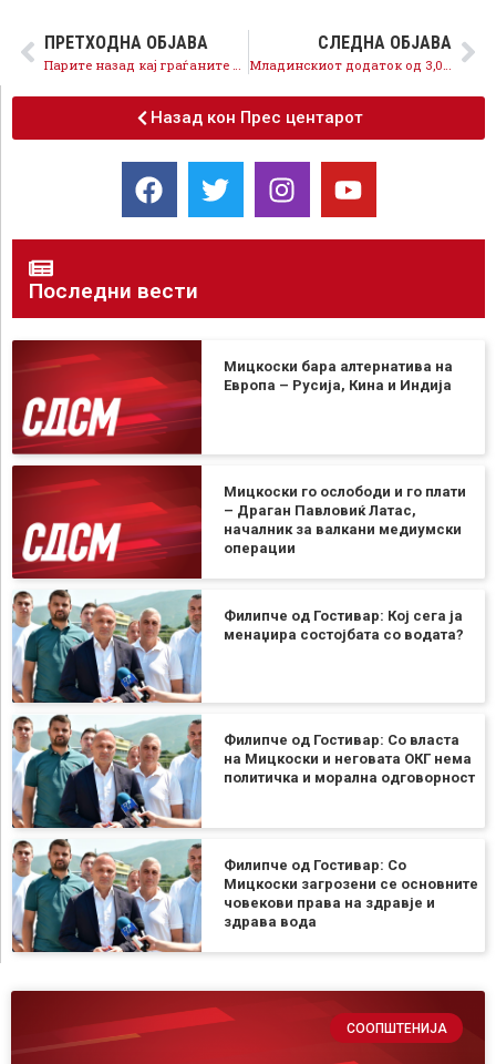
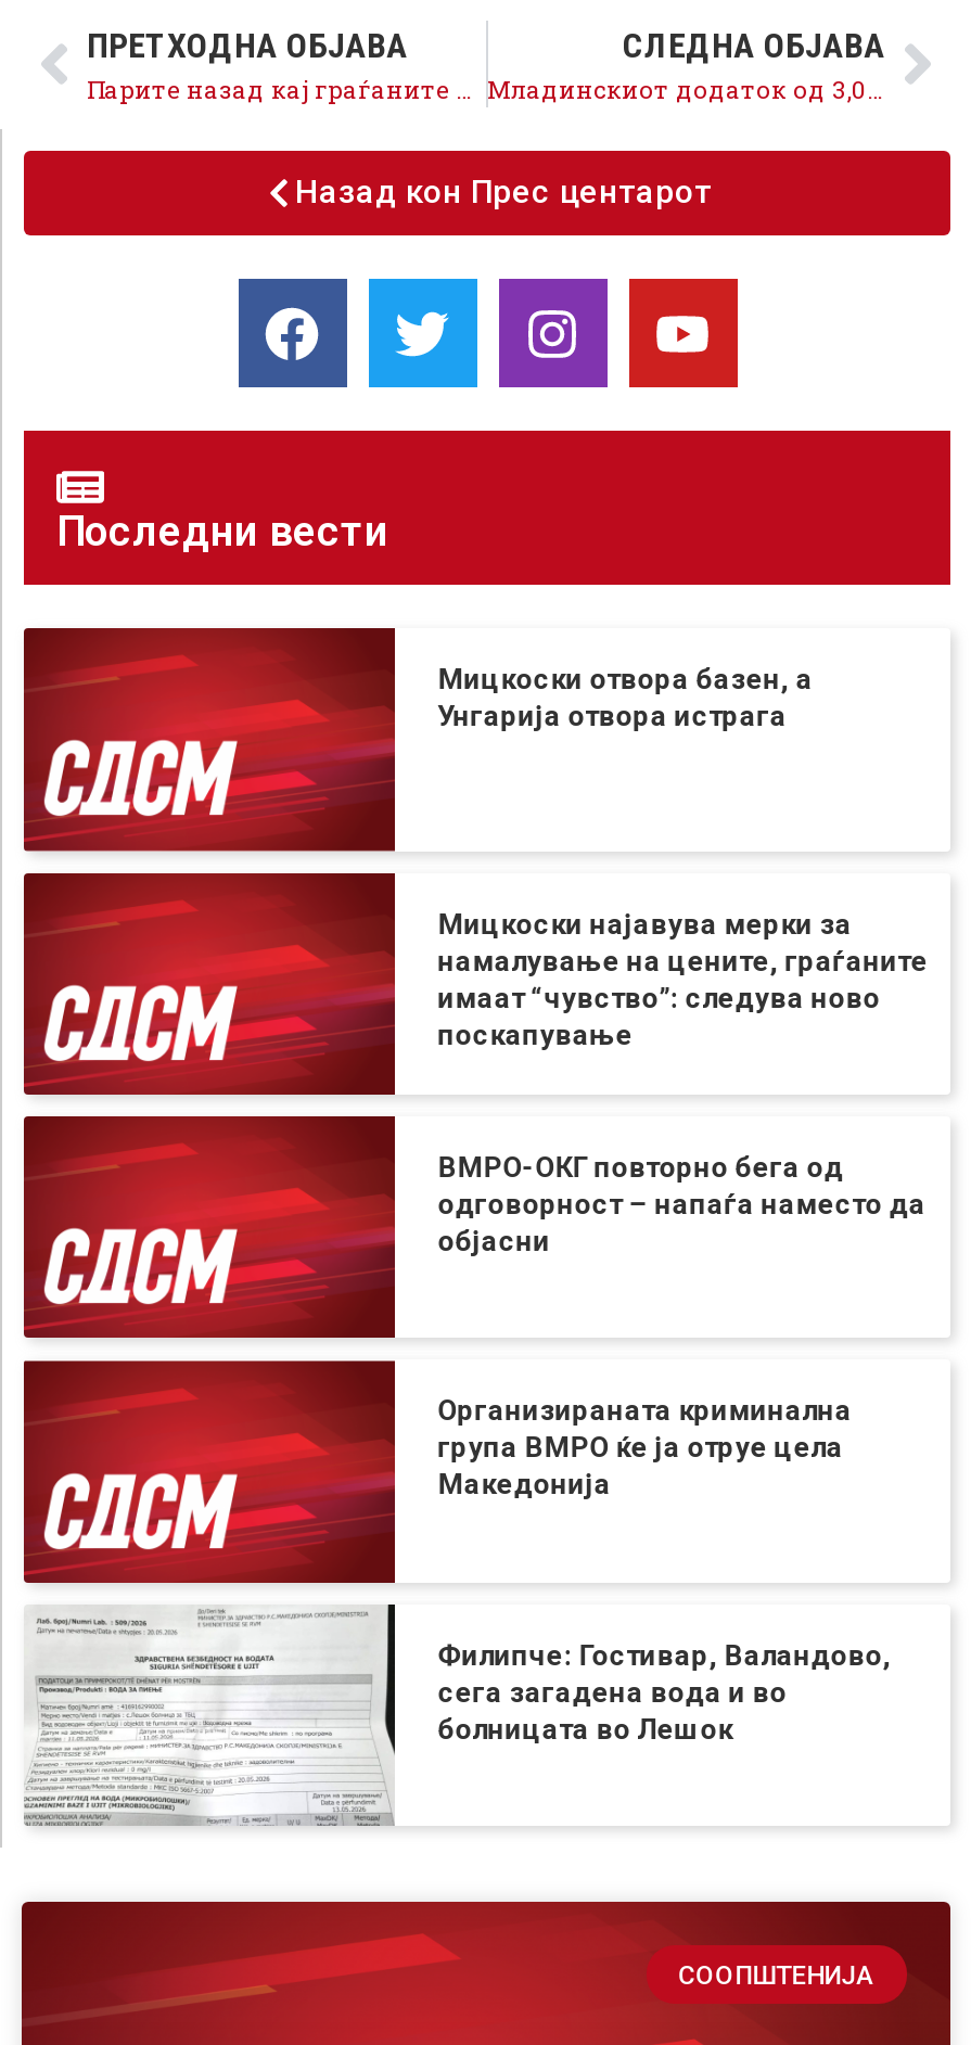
- Мицкоски бара алтернатива на
- Европа – Русија, Кина и Индија
+ Мицкоски отвора базен, а
+ Унгарија отвора истрага

- Мицкоски го ослободи и го плати
- – Драган Павловиќ Латас,
- началник за валкани медиумски
- операции
+ Мицкоски најавува мерки за
+ намалување на цените, граѓаните
+ имаат “чувство”: следува ново
+ поскапување

- [image]
- Филипче од Гостивар: Кој сега ја
- менаџира состојбата со водата?
+ [image]
+ ВМРО-OКГ повторно бега од
+ одговорност – напаѓа наместо да
+ објасни

- [image]
- Филипче од Гостивар: Со власта
- на Мицкоски и неговата ОКГ нема
- политичка и морална одговорност
+ [image]
+ Организираната криминална
+ група ВМРО ќе ја отруе цела
+ Македонија

- [image]
- Филипче од Гостивар: Со
- Мицкоски загрозени се основните
- човекови права на здравје и
- здрава вода
+ [image]
+ Филипче: Гостивар, Валандово,
+ сега загадена вода и во
+ болницата во Лешок
